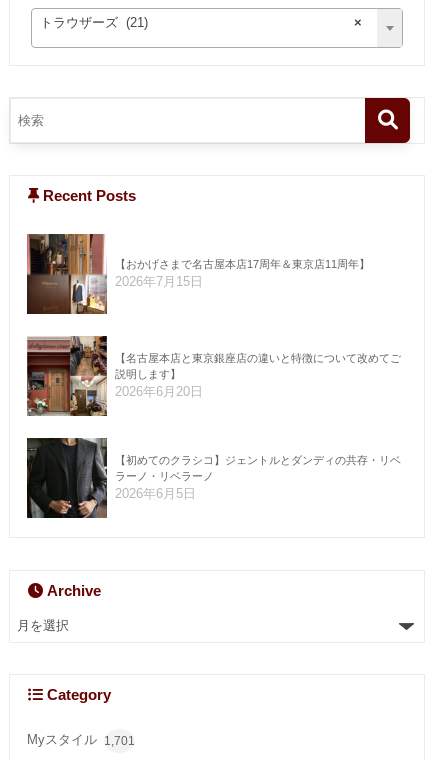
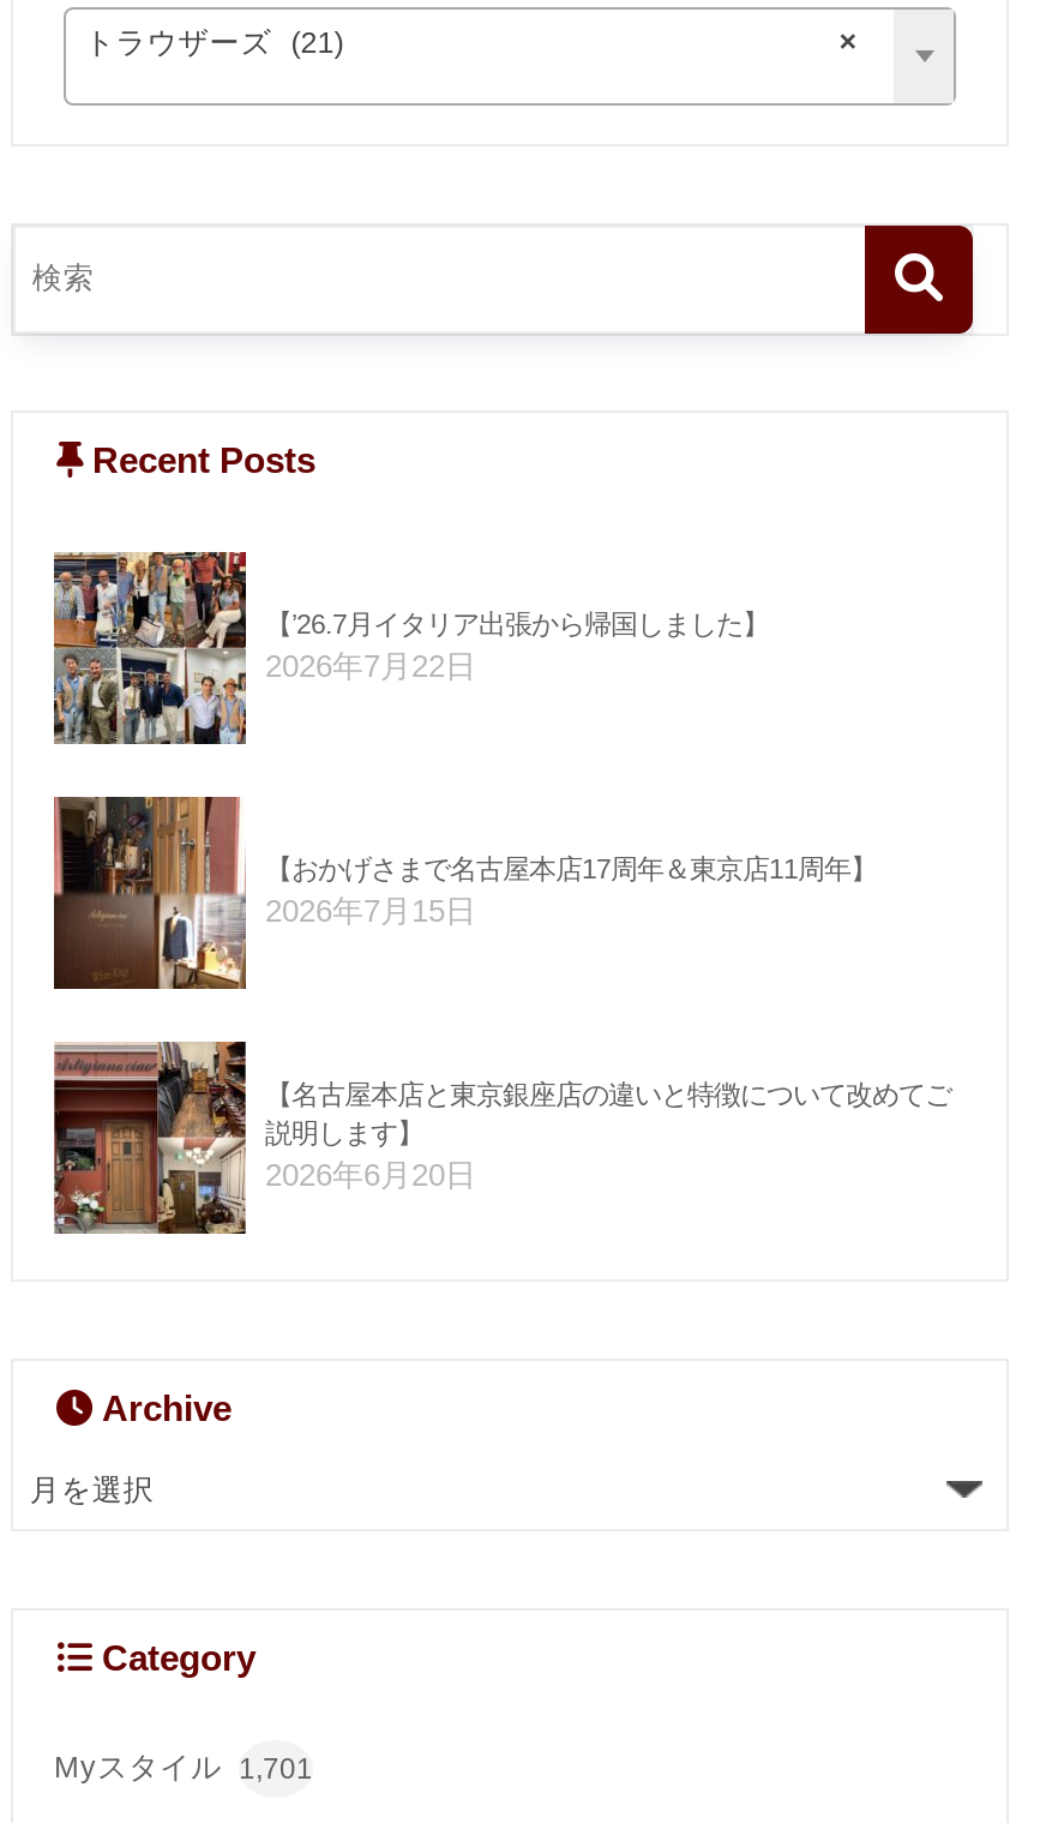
+ [image]
+ 【’26.7月イタリア出張から帰国しました】
+ 2026年7月22日

moved down: [image] | 【おかげさまで名古屋本店17周年＆東京店11周年】 | 2026年7月15日 | 【名古屋本店と東京銀座店の違いと特徴について改めてご | 説明します】 | 2026年6月20日

- [image]
- 【初めてのクラシコ】ジェントルとダンディの共存・リベ
- ラーノ・リベラーノ
- 2026年6月5日
